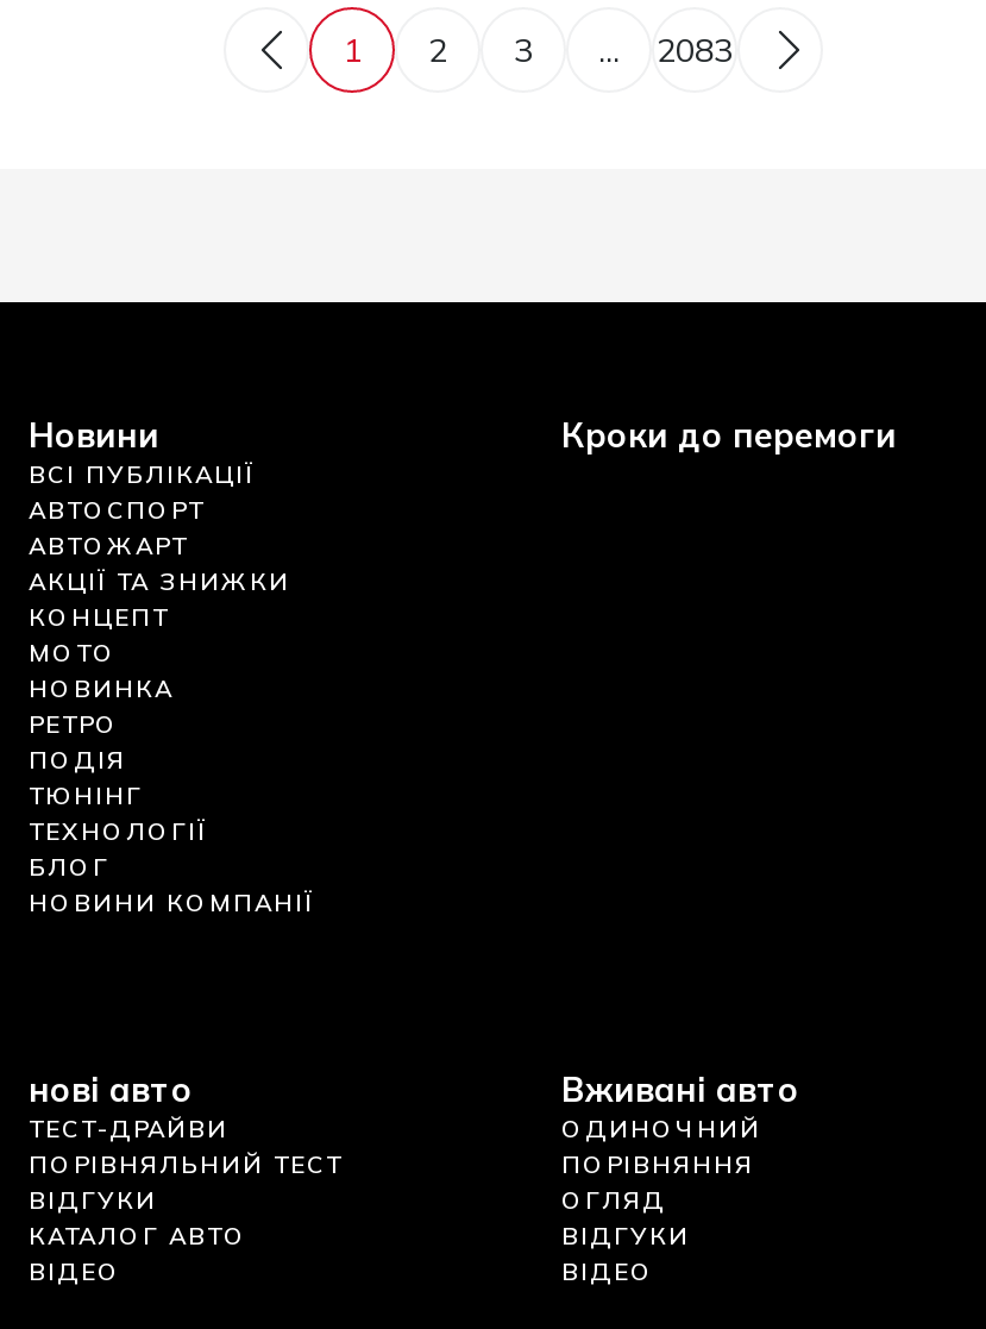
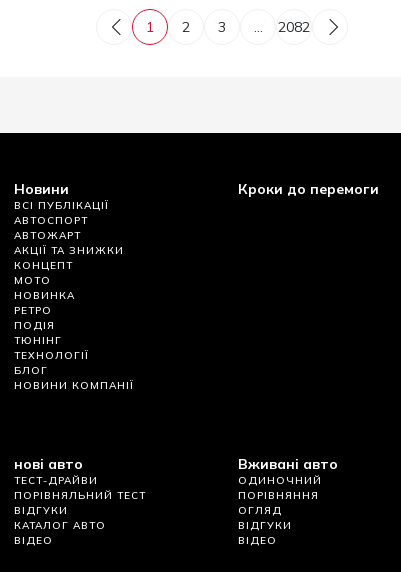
- 2083
+ 2082
